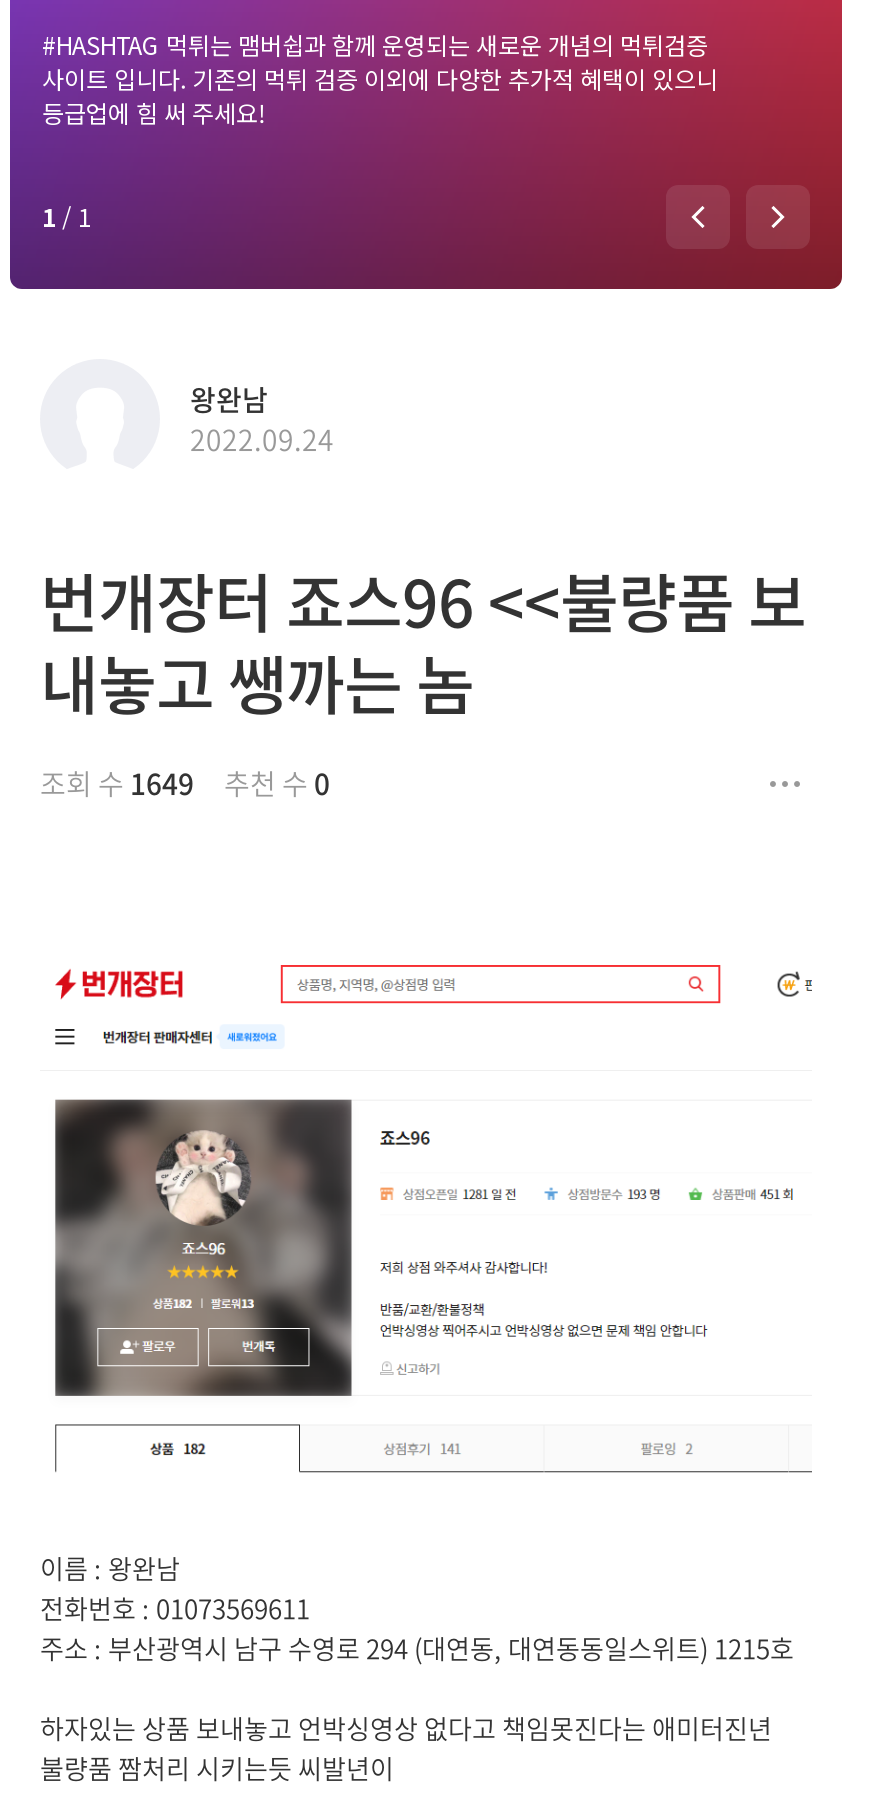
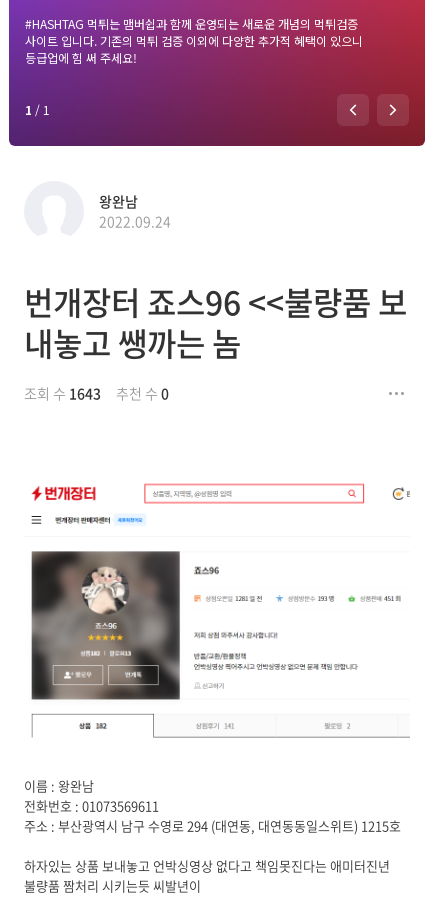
- 조회 수 1649 추천 수 0
+ 조회 수 1643 추천 수 0
